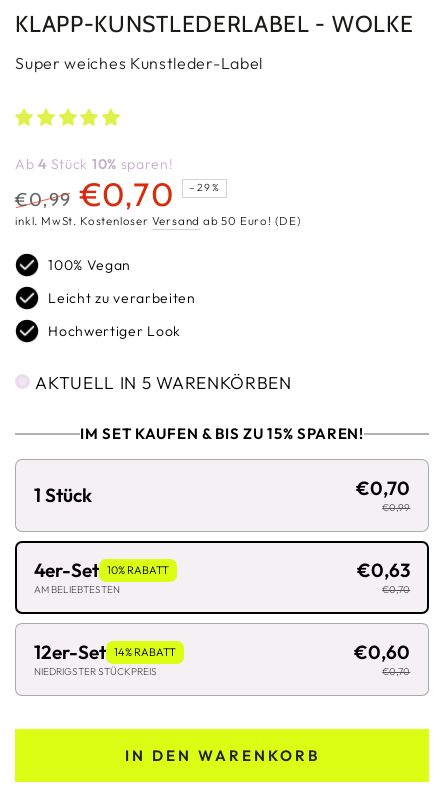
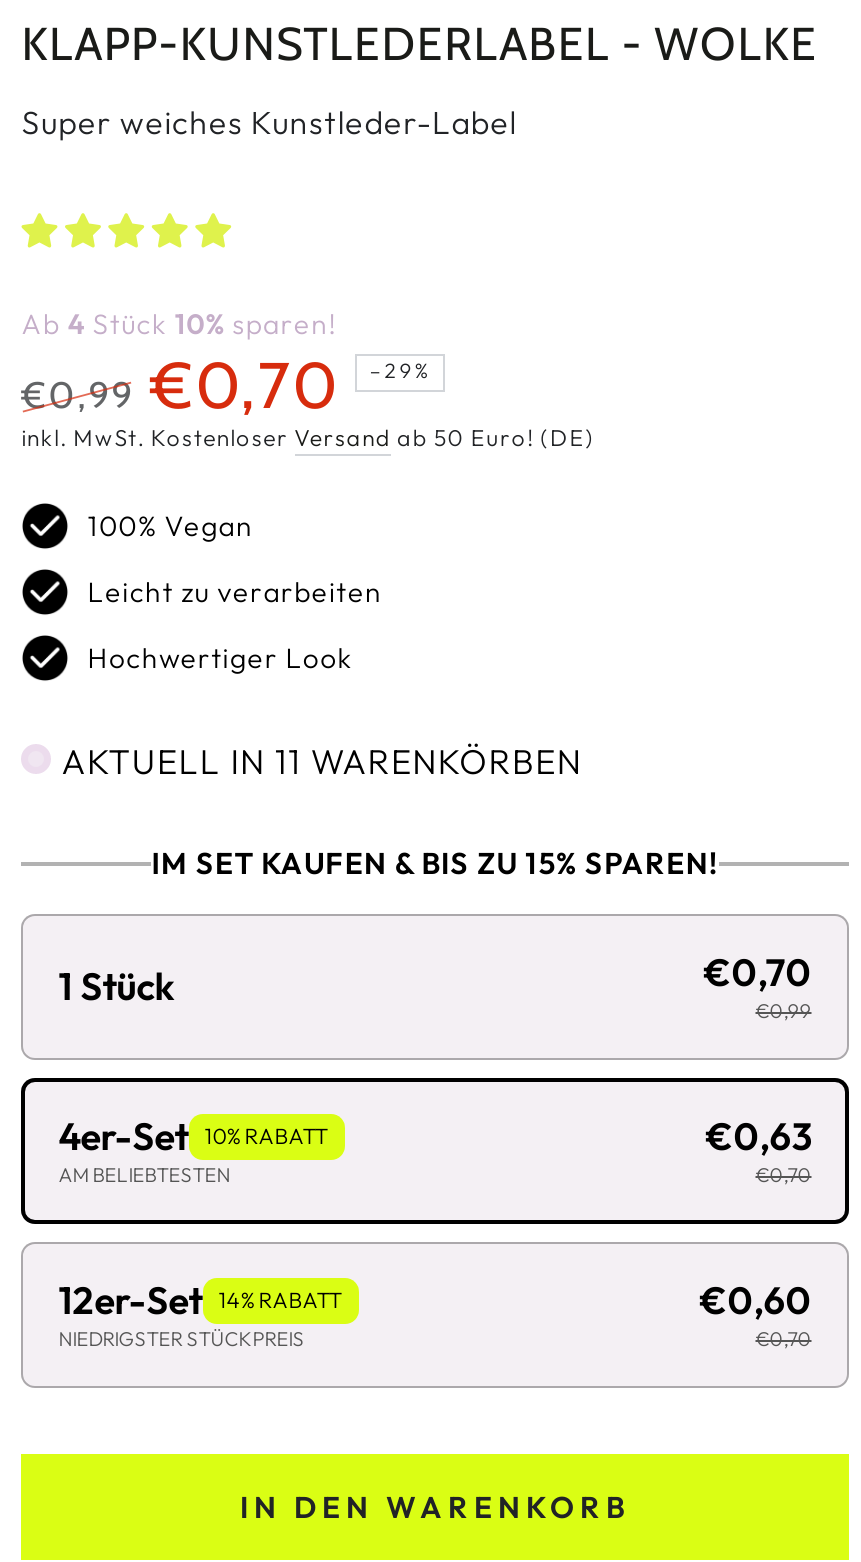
- AKTUELL IN 5 WARENKÖRBEN
+ AKTUELL IN 11 WARENKÖRBEN
